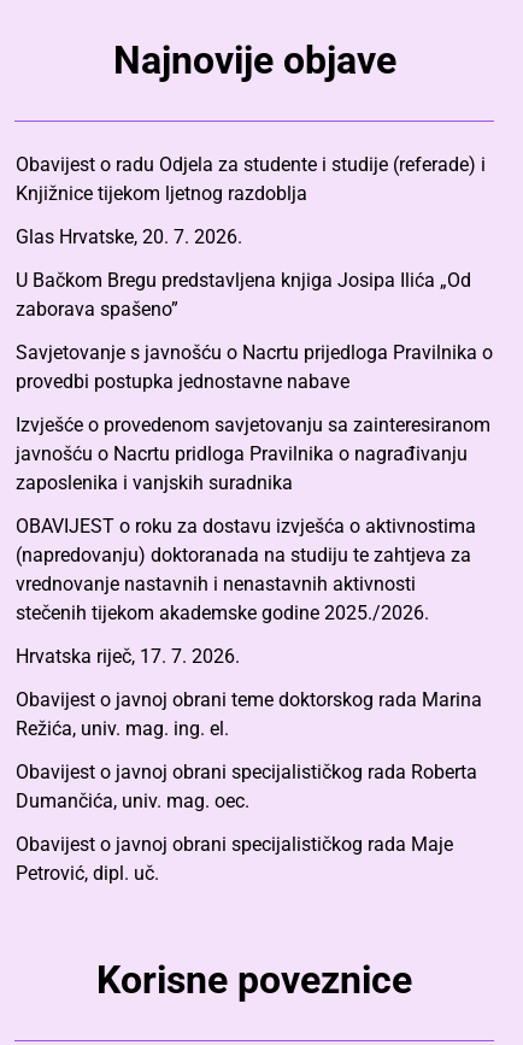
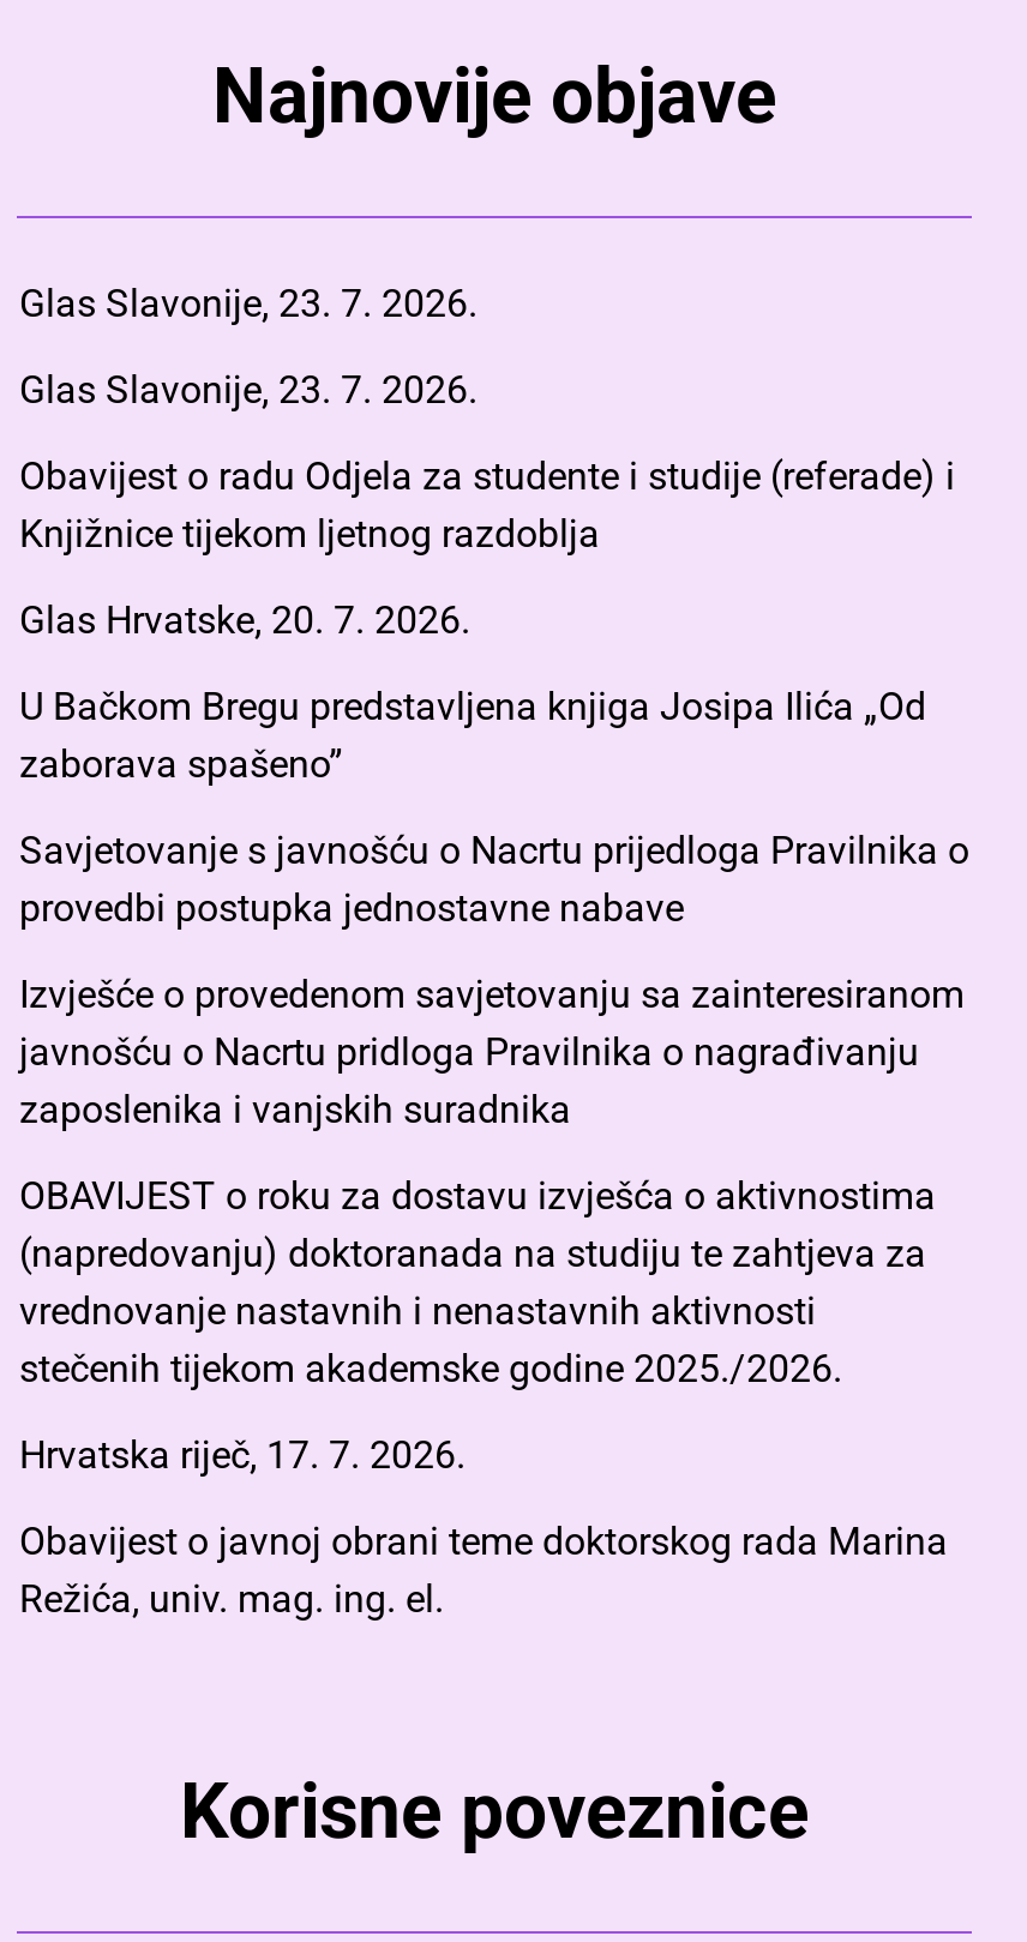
+ Glas Slavonije, 23. 7. 2026.
+ Glas Slavonije, 23. 7. 2026.

moved down: Obavijest o radu Odjela za studente i studije (referade) i | Knjižnice tijekom ljetnog razdoblja | Glas Hrvatske, 20. 7. 2026. | ... | Obavijest o javnoj obrani teme doktorskog rada Marina | Režića, univ. mag. ing. el.

- Obavijest o javnoj obrani specijalističkog rada Roberta
- Dumančića, univ. mag. oec.
- Obavijest o javnoj obrani specijalističkog rada Maje
- Petrović, dipl. uč.
